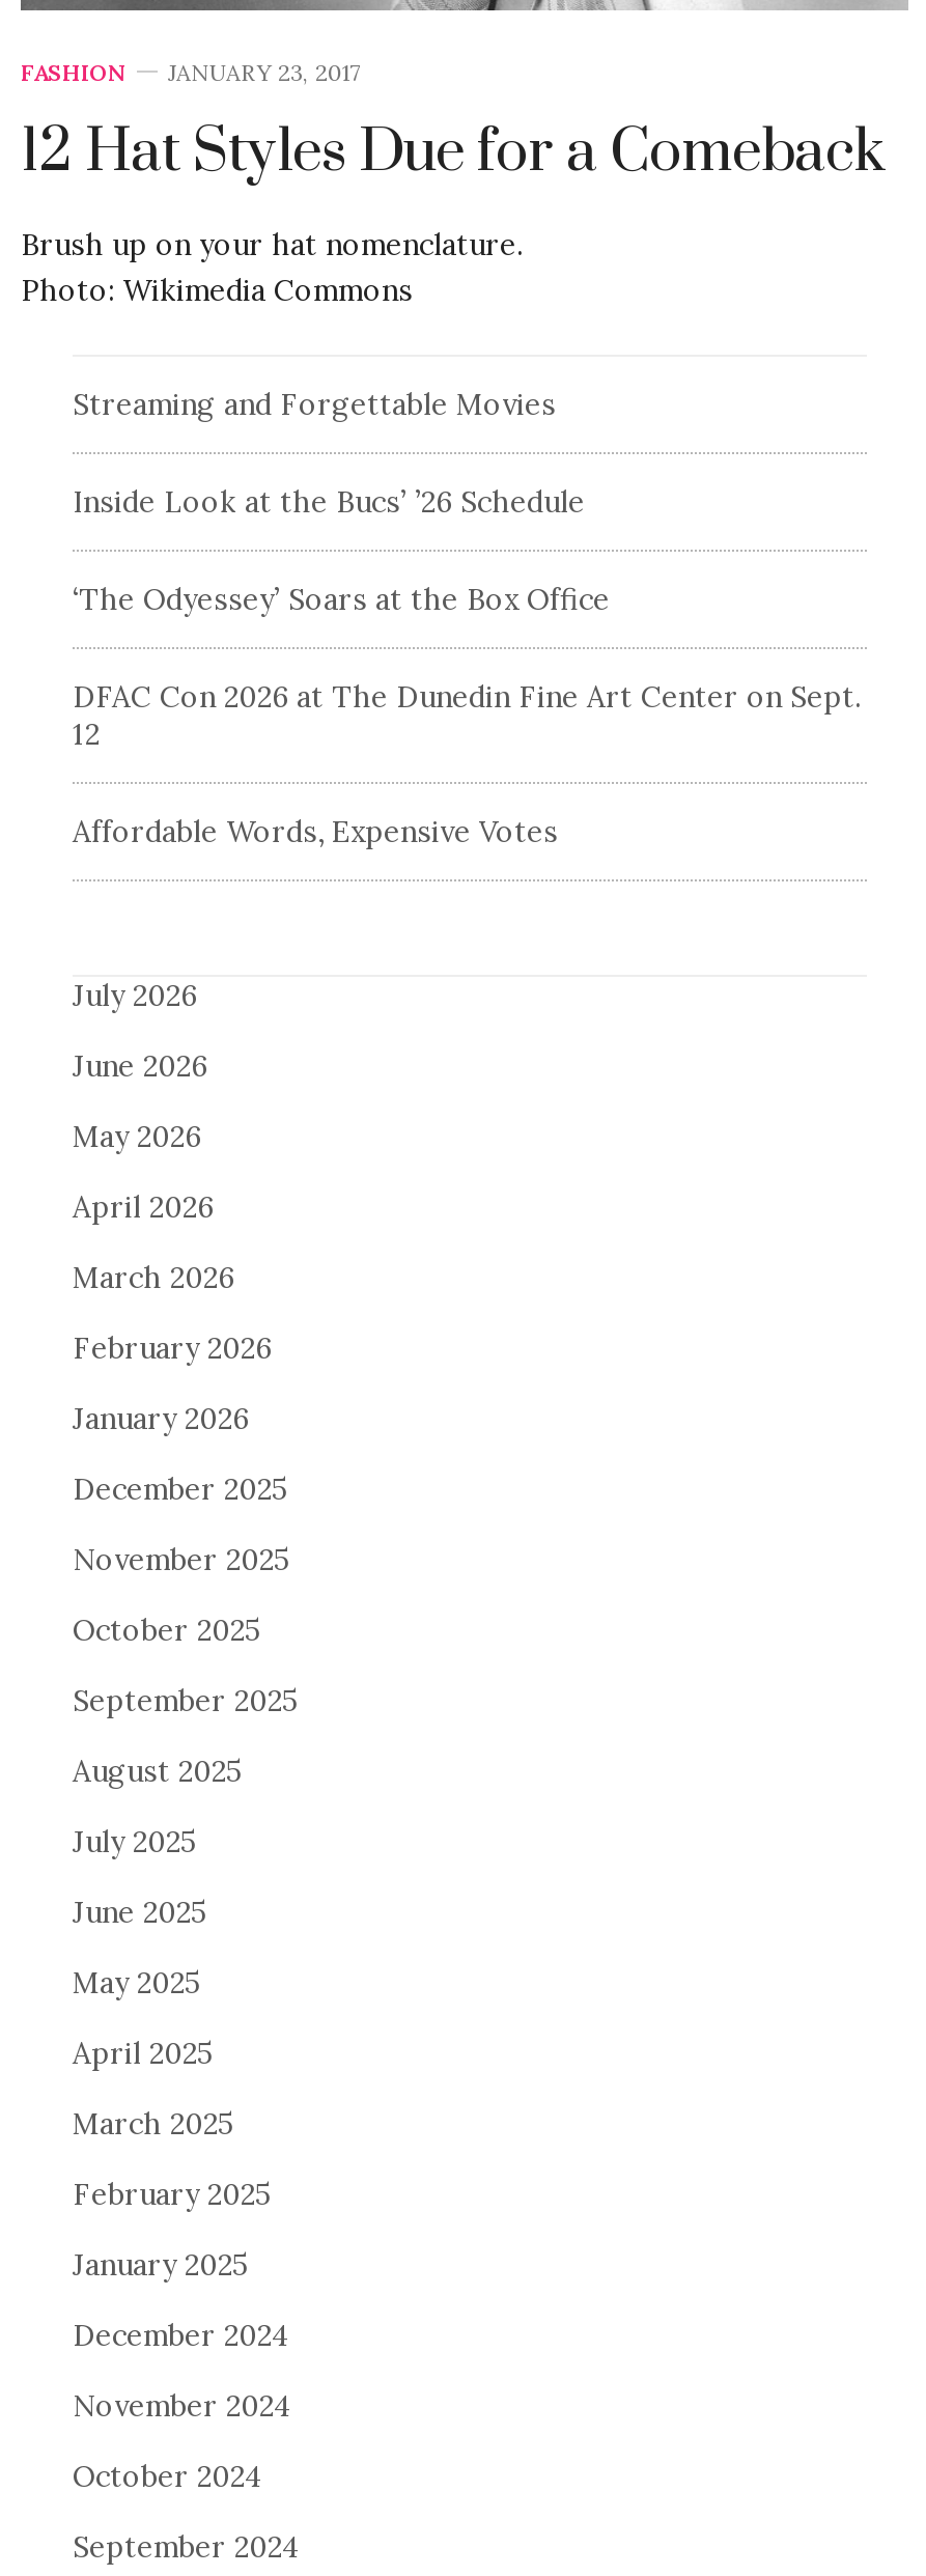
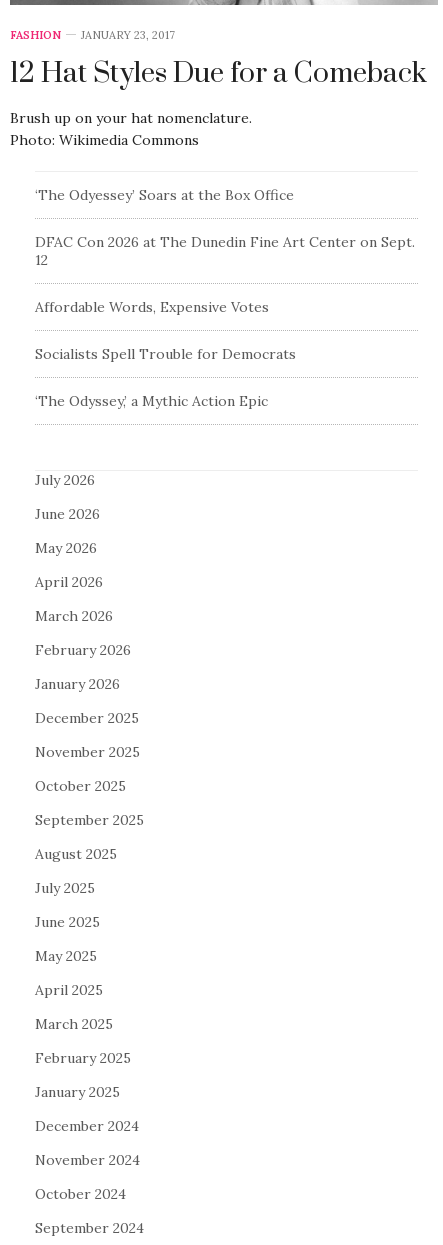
- Streaming and Forgettable Movies
- Inside Look at the Bucs’ ’26 Schedule

moved up: ‘The Odyessey’ Soars at the Box Office | DFAC Con 2026 at The Dunedin Fine Art Center on Sept. | 12 | Affordable Words, Expensive Votes

+ Socialists Spell Trouble for Democrats
+ ‘The Odyssey,’ a Mythic Action Epic
